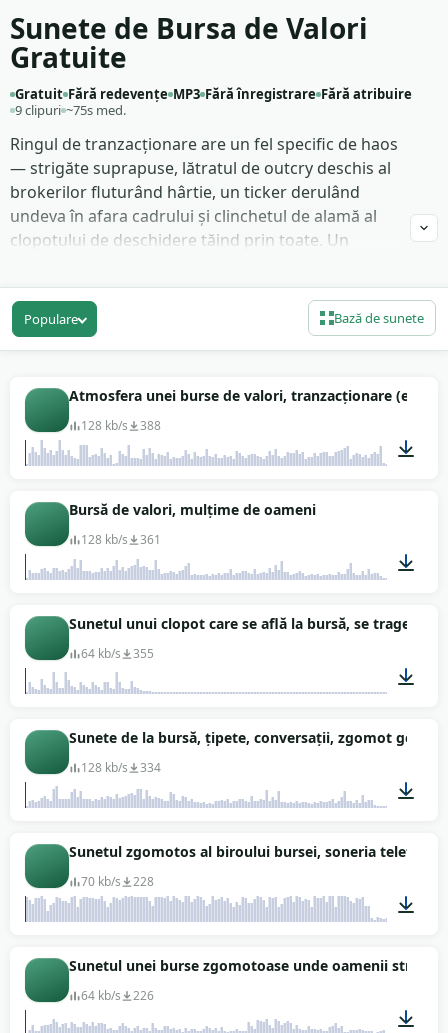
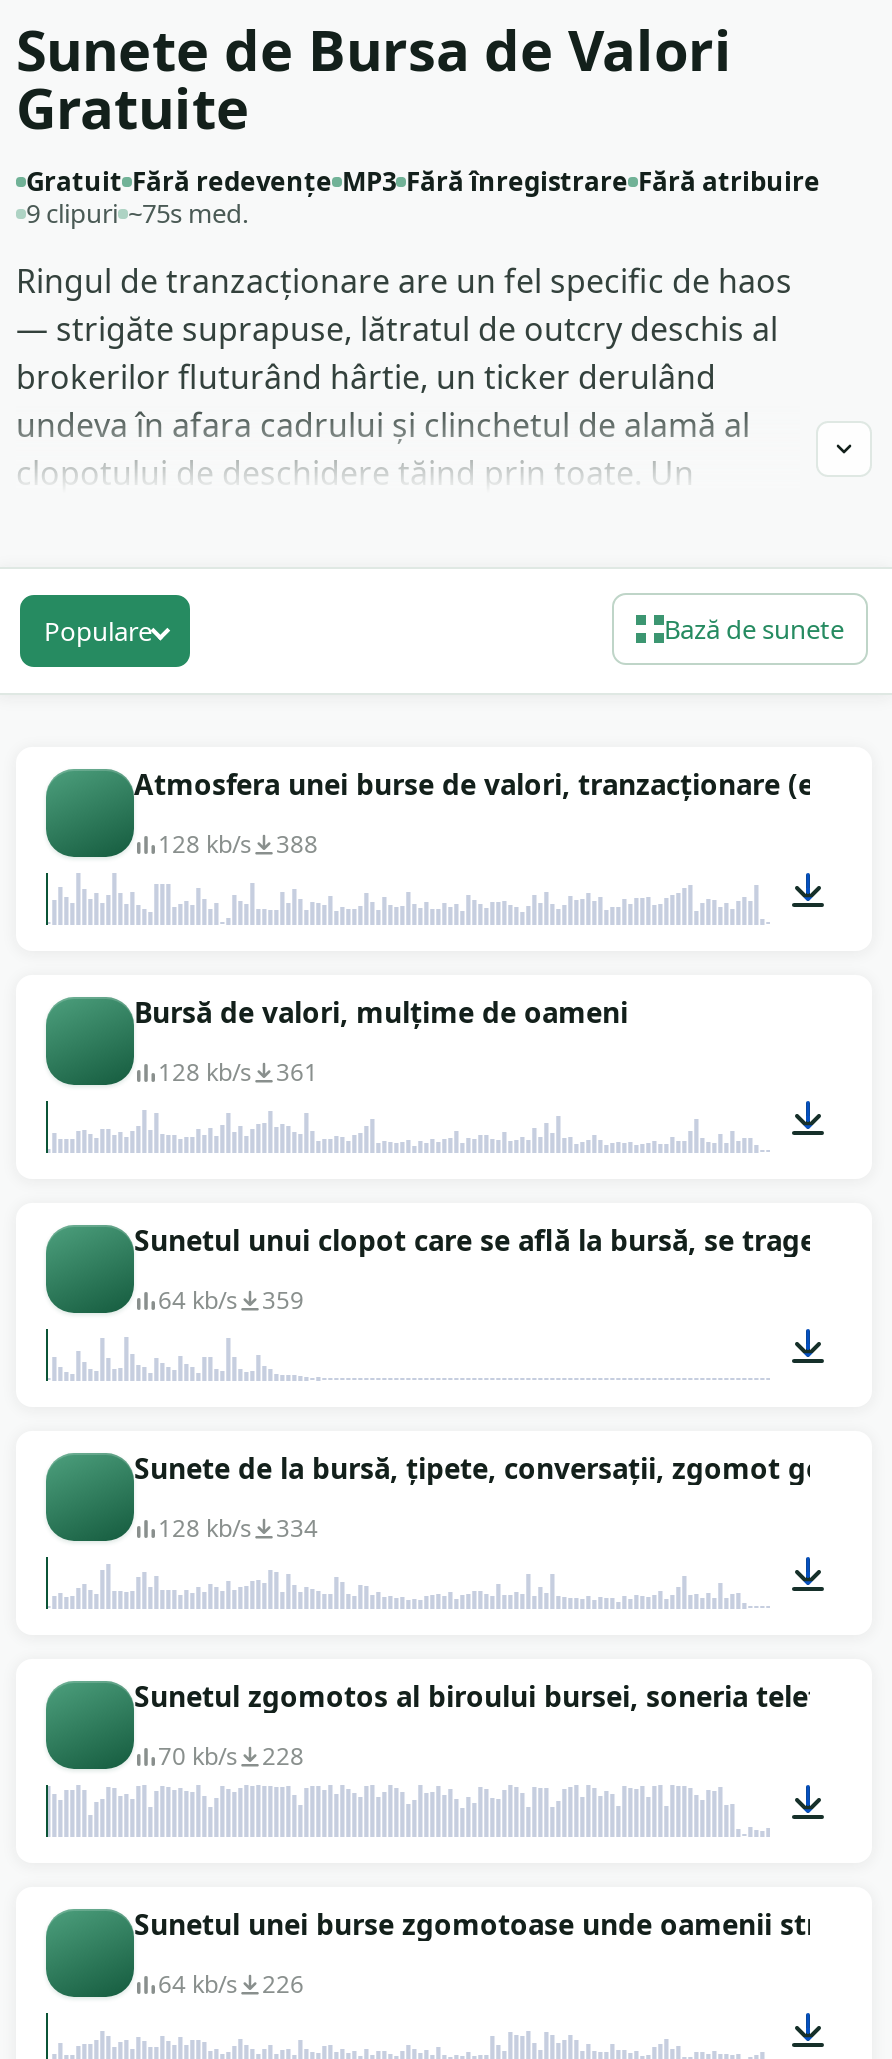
- 355
+ 359
